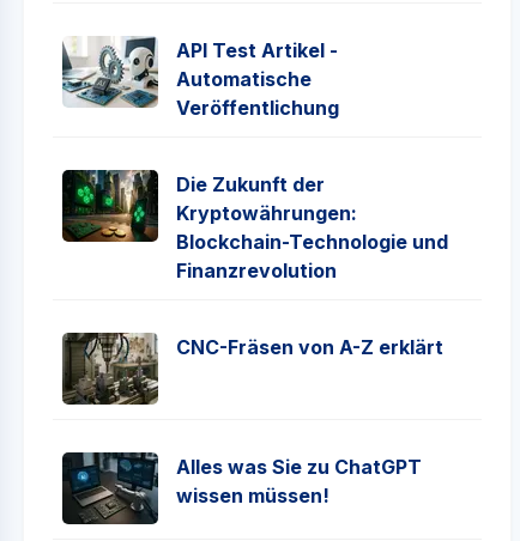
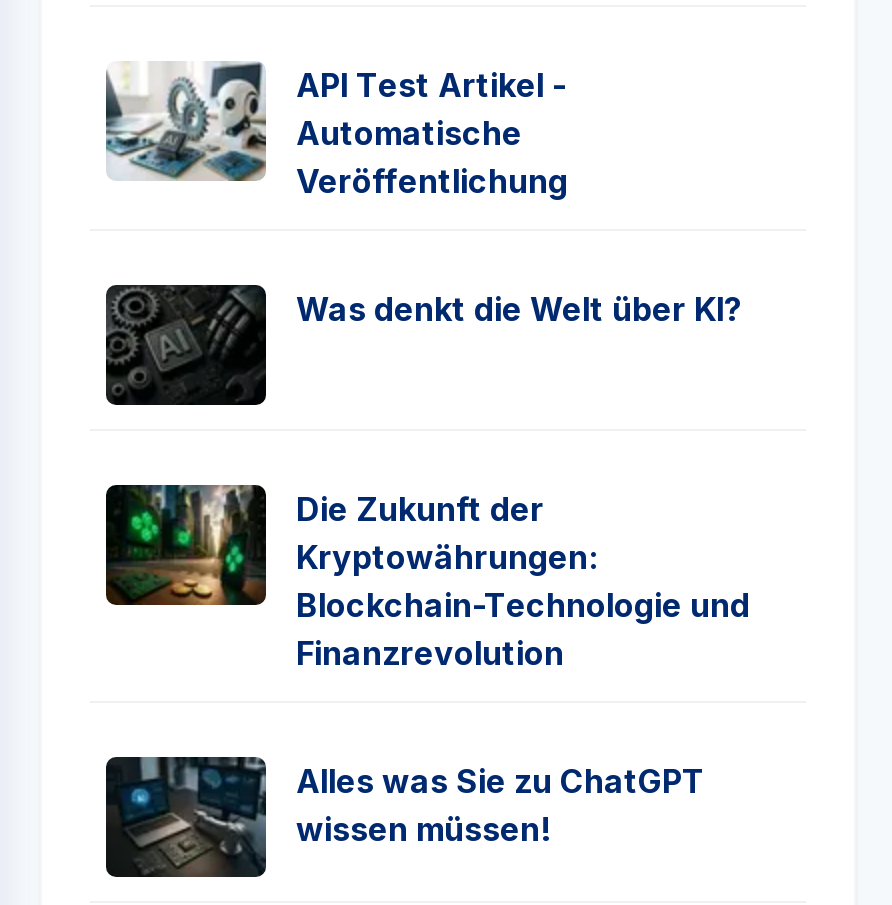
+ [image]
+ Was denkt die Welt über KI?

moved down: [image] | Die Zukunft der | Kryptowährungen: | Blockchain-Technologie und | Finanzrevolution

- [image]
- CNC-Fräsen von A-Z erklärt
